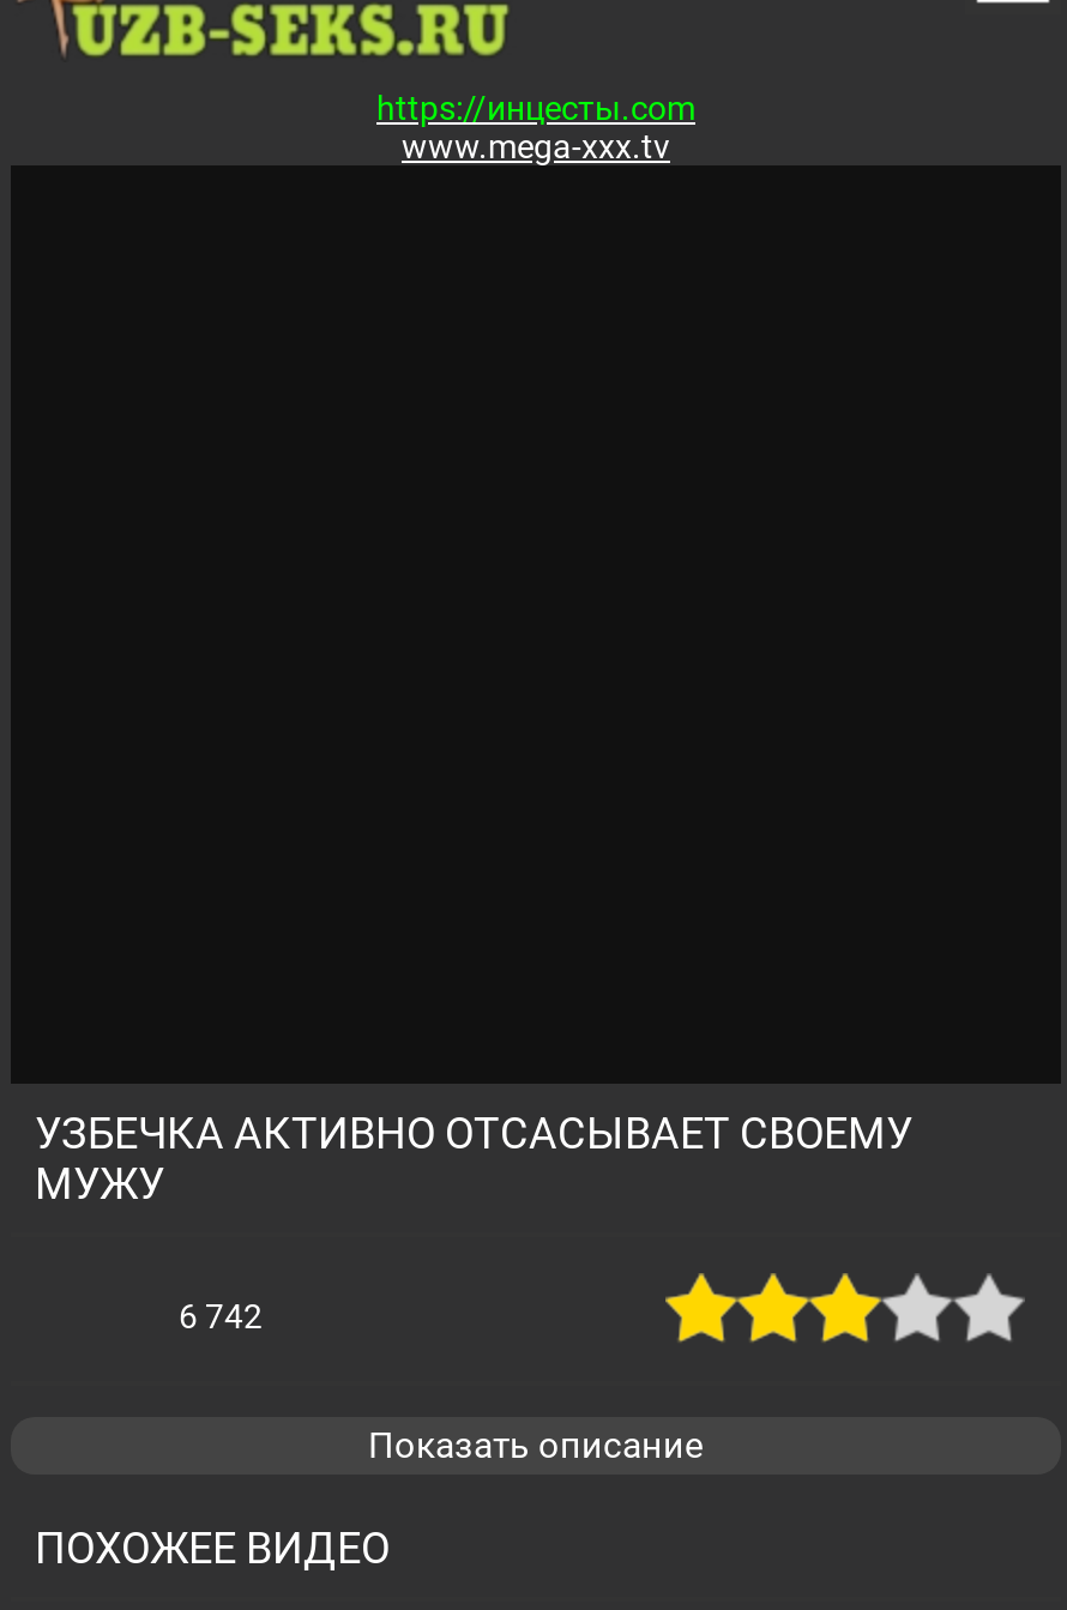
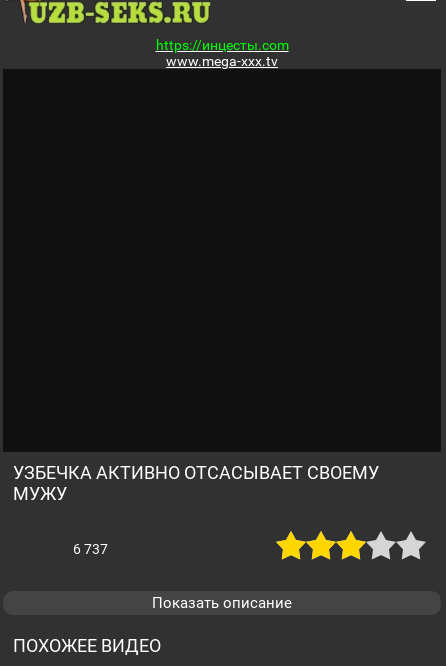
- 6 742
+ 6 737
